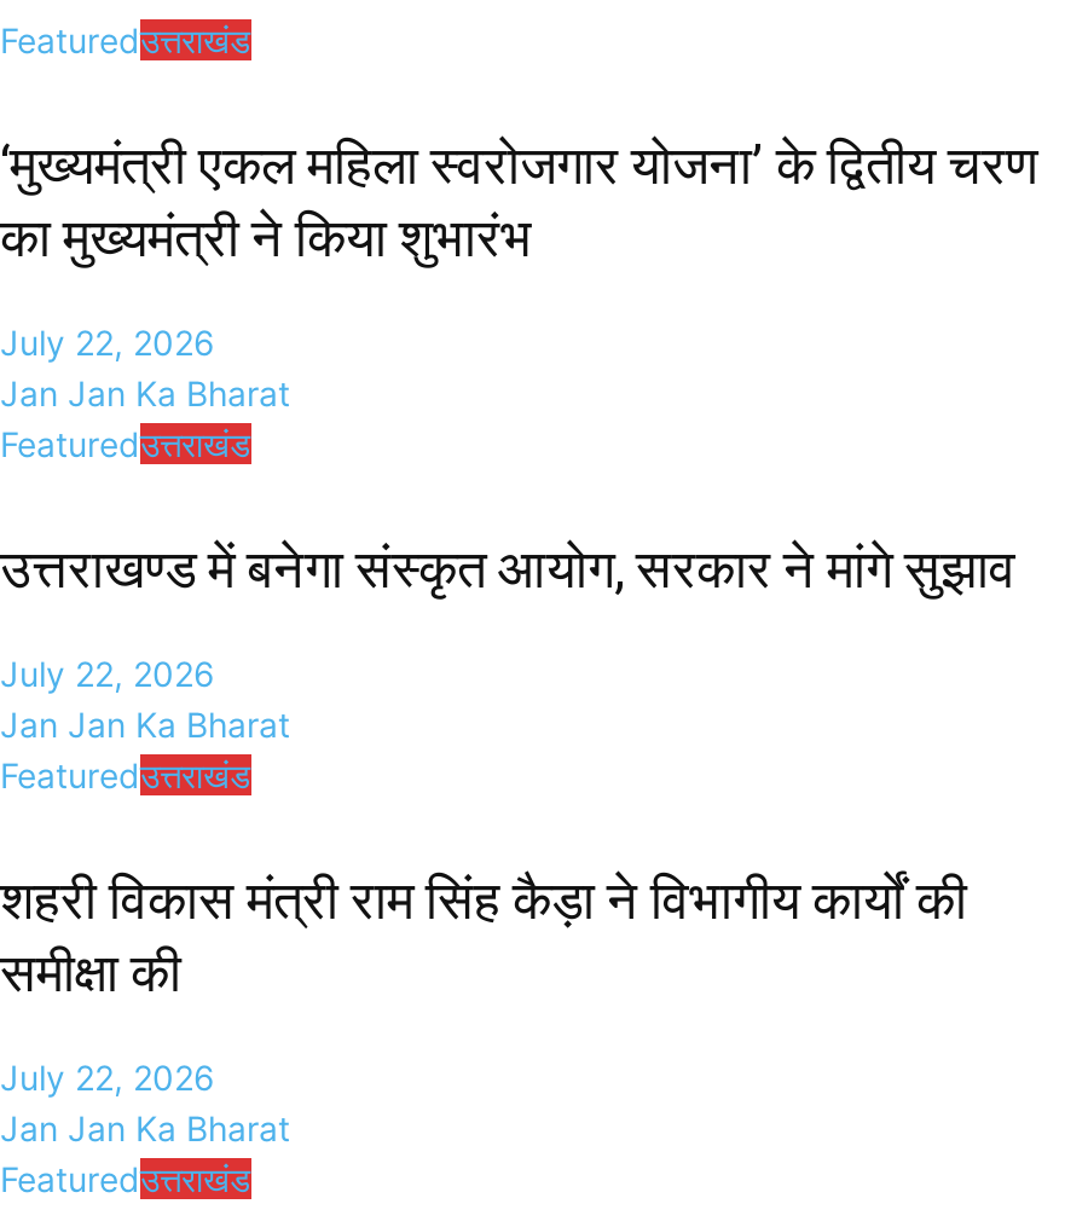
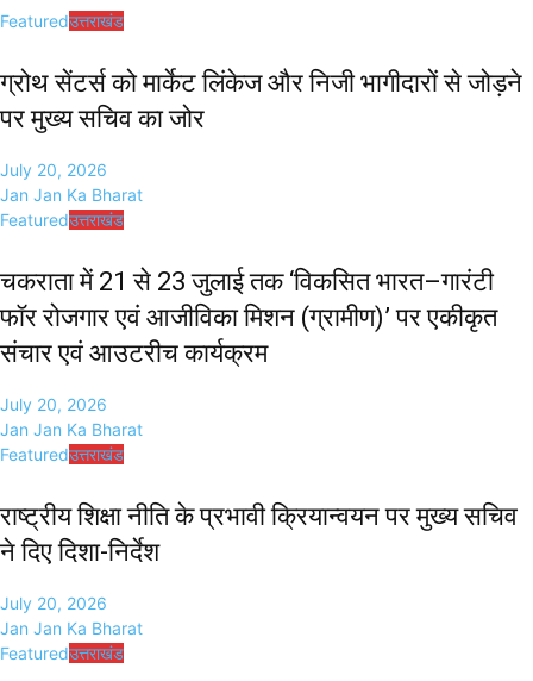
- ‘मुख्यमंत्री एकल महिला स्वरोजगार योजना’ के द्वितीय चरण
- का मुख्यमंत्री ने किया शुभारंभ
+ ग्रोथ सेंटर्स को मार्केट लिंकेज और निजी भागीदारों से जोड़ने
+ पर मुख्य सचिव का जोर

- July 22, 2026
+ July 20, 2026

- उत्तराखण्ड में बनेगा संस्कृत आयोग, सरकार ने मांगे सुझाव
+ चकराता में 21 से 23 जुलाई तक ‘विकसित भारत–गारंटी
+ फॉर रोजगार एवं आजीविका मिशन (ग्रामीण)’ पर एकीकृत
+ संचार एवं आउटरीच कार्यक्रम

- July 22, 2026
+ July 20, 2026

- शहरी विकास मंत्री राम सिंह कैड़ा ने विभागीय कार्यों की
- समीक्षा की
+ राष्ट्रीय शिक्षा नीति के प्रभावी क्रियान्वयन पर मुख्य सचिव
+ ने दिए दिशा-निर्देश

- July 22, 2026
+ July 20, 2026
